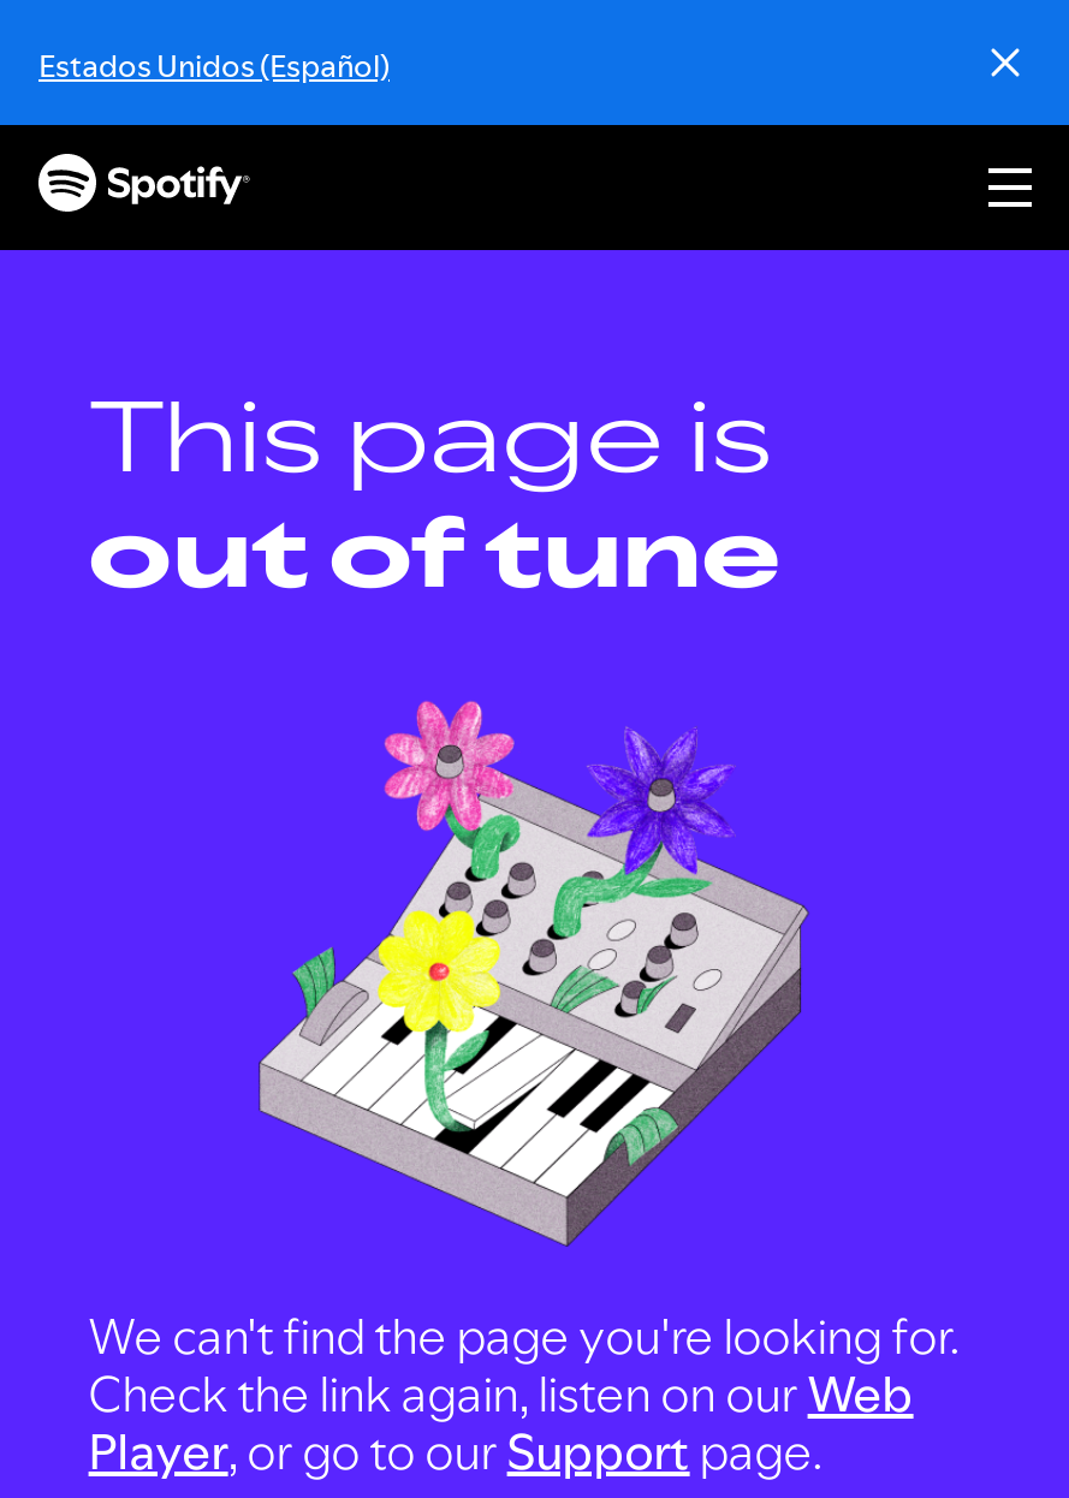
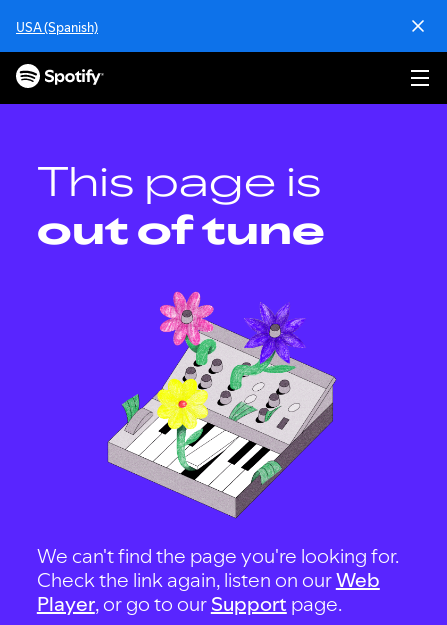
- Estados Unidos (Español)
+ USA (Spanish)
